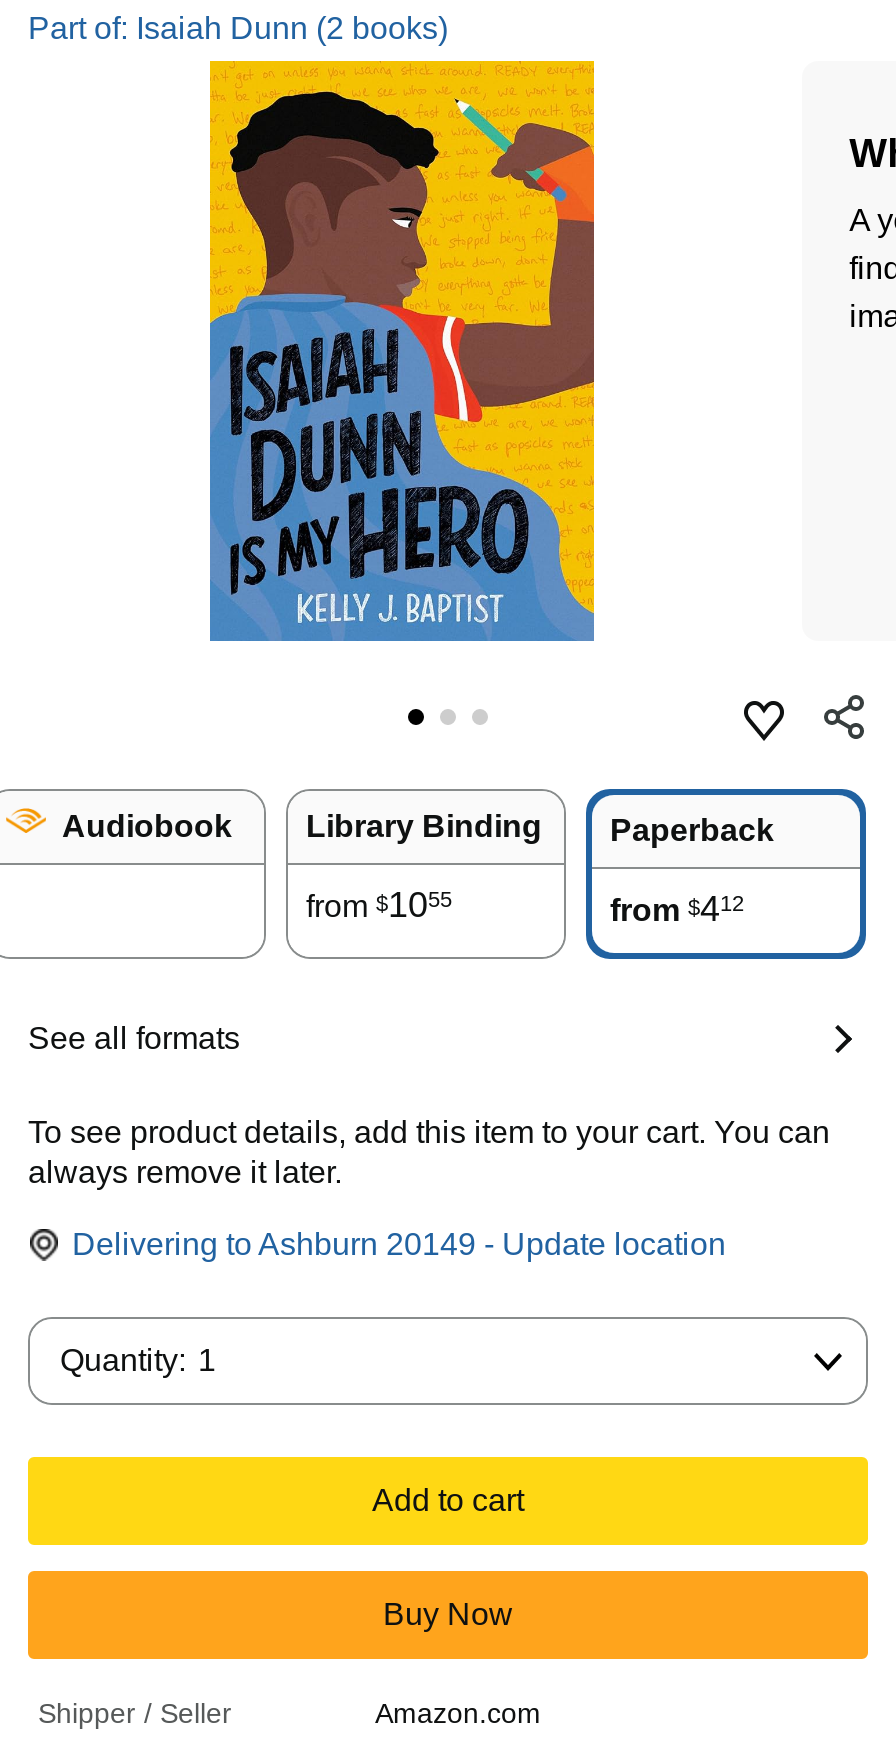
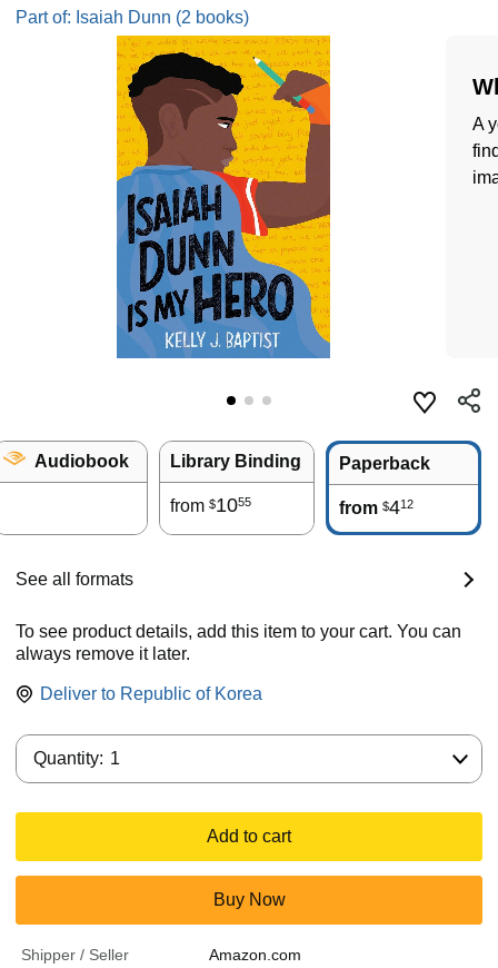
- Delivering to Ashburn 20149 - Update location
+ Deliver to Republic of Korea
